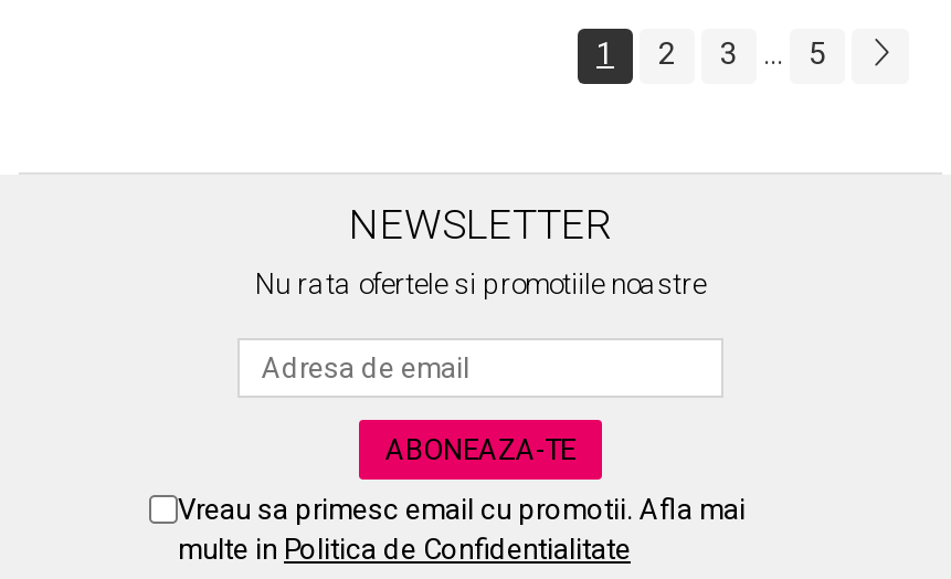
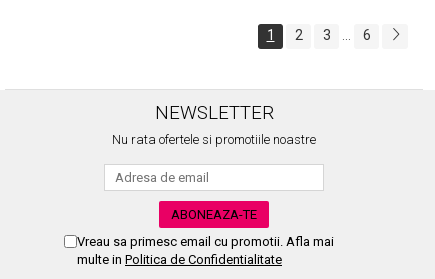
- 5
+ 6
